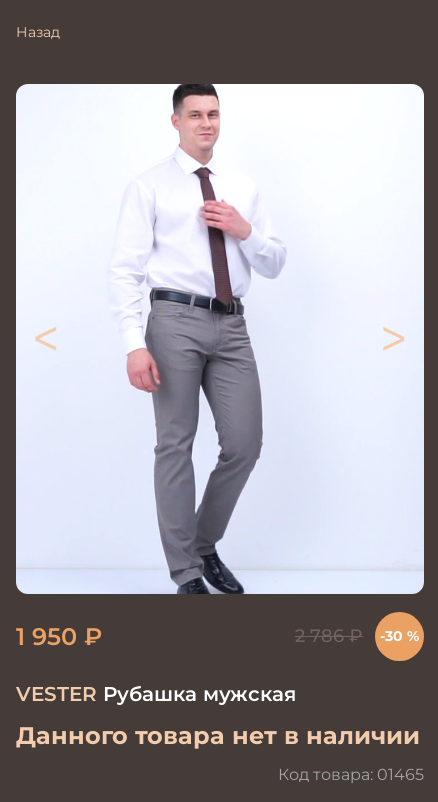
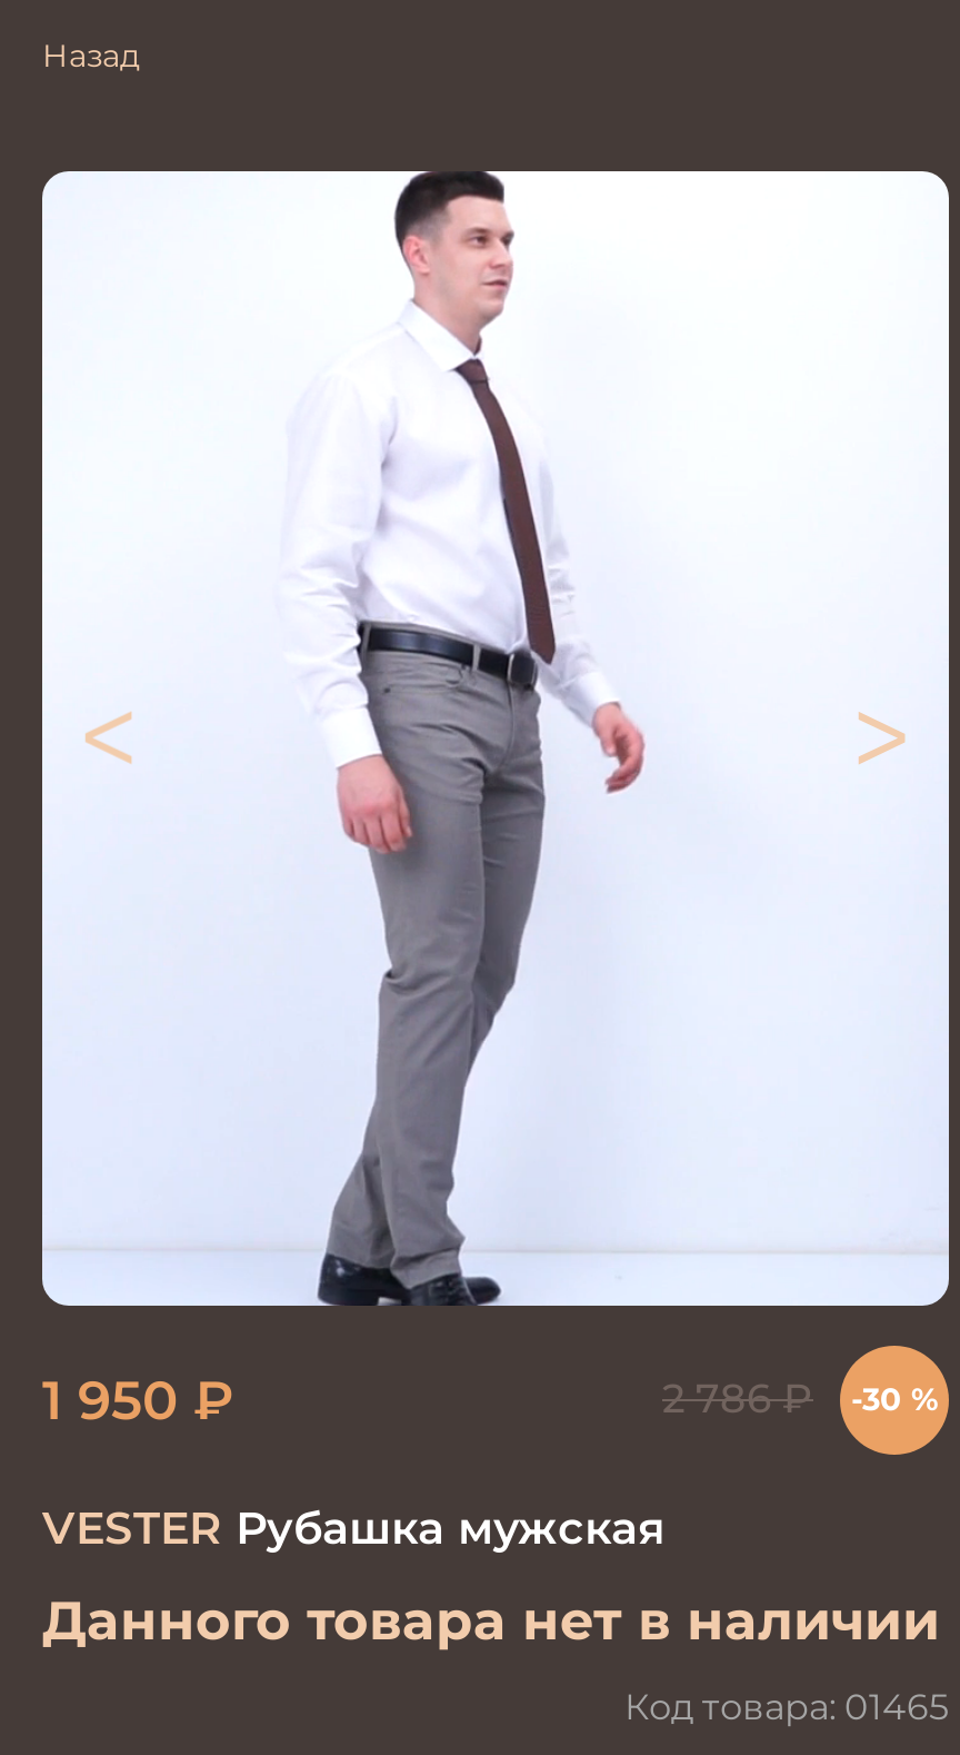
- [image]
+ [image]
